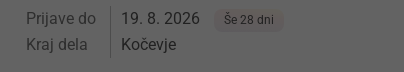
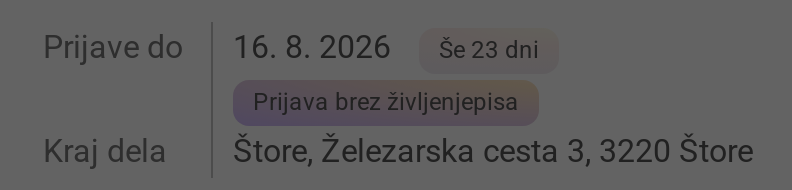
- 19. 8. 2026
- Še 28 dni
+ 16. 8. 2026
+ Še 23 dni
+ Prijava brez življenjepisa

- Kočevje
+ Štore, Železarska cesta 3, 3220 Štore
